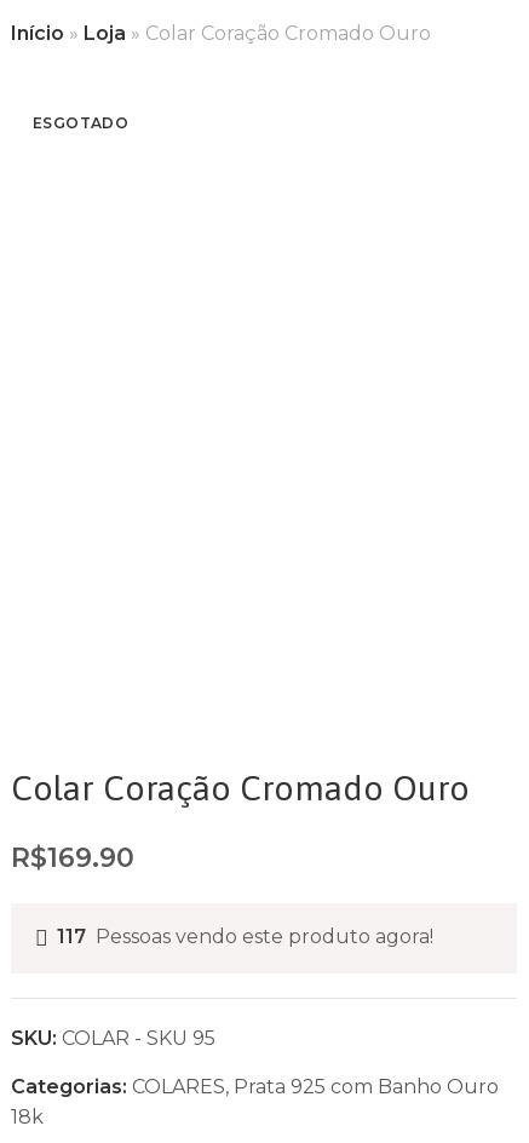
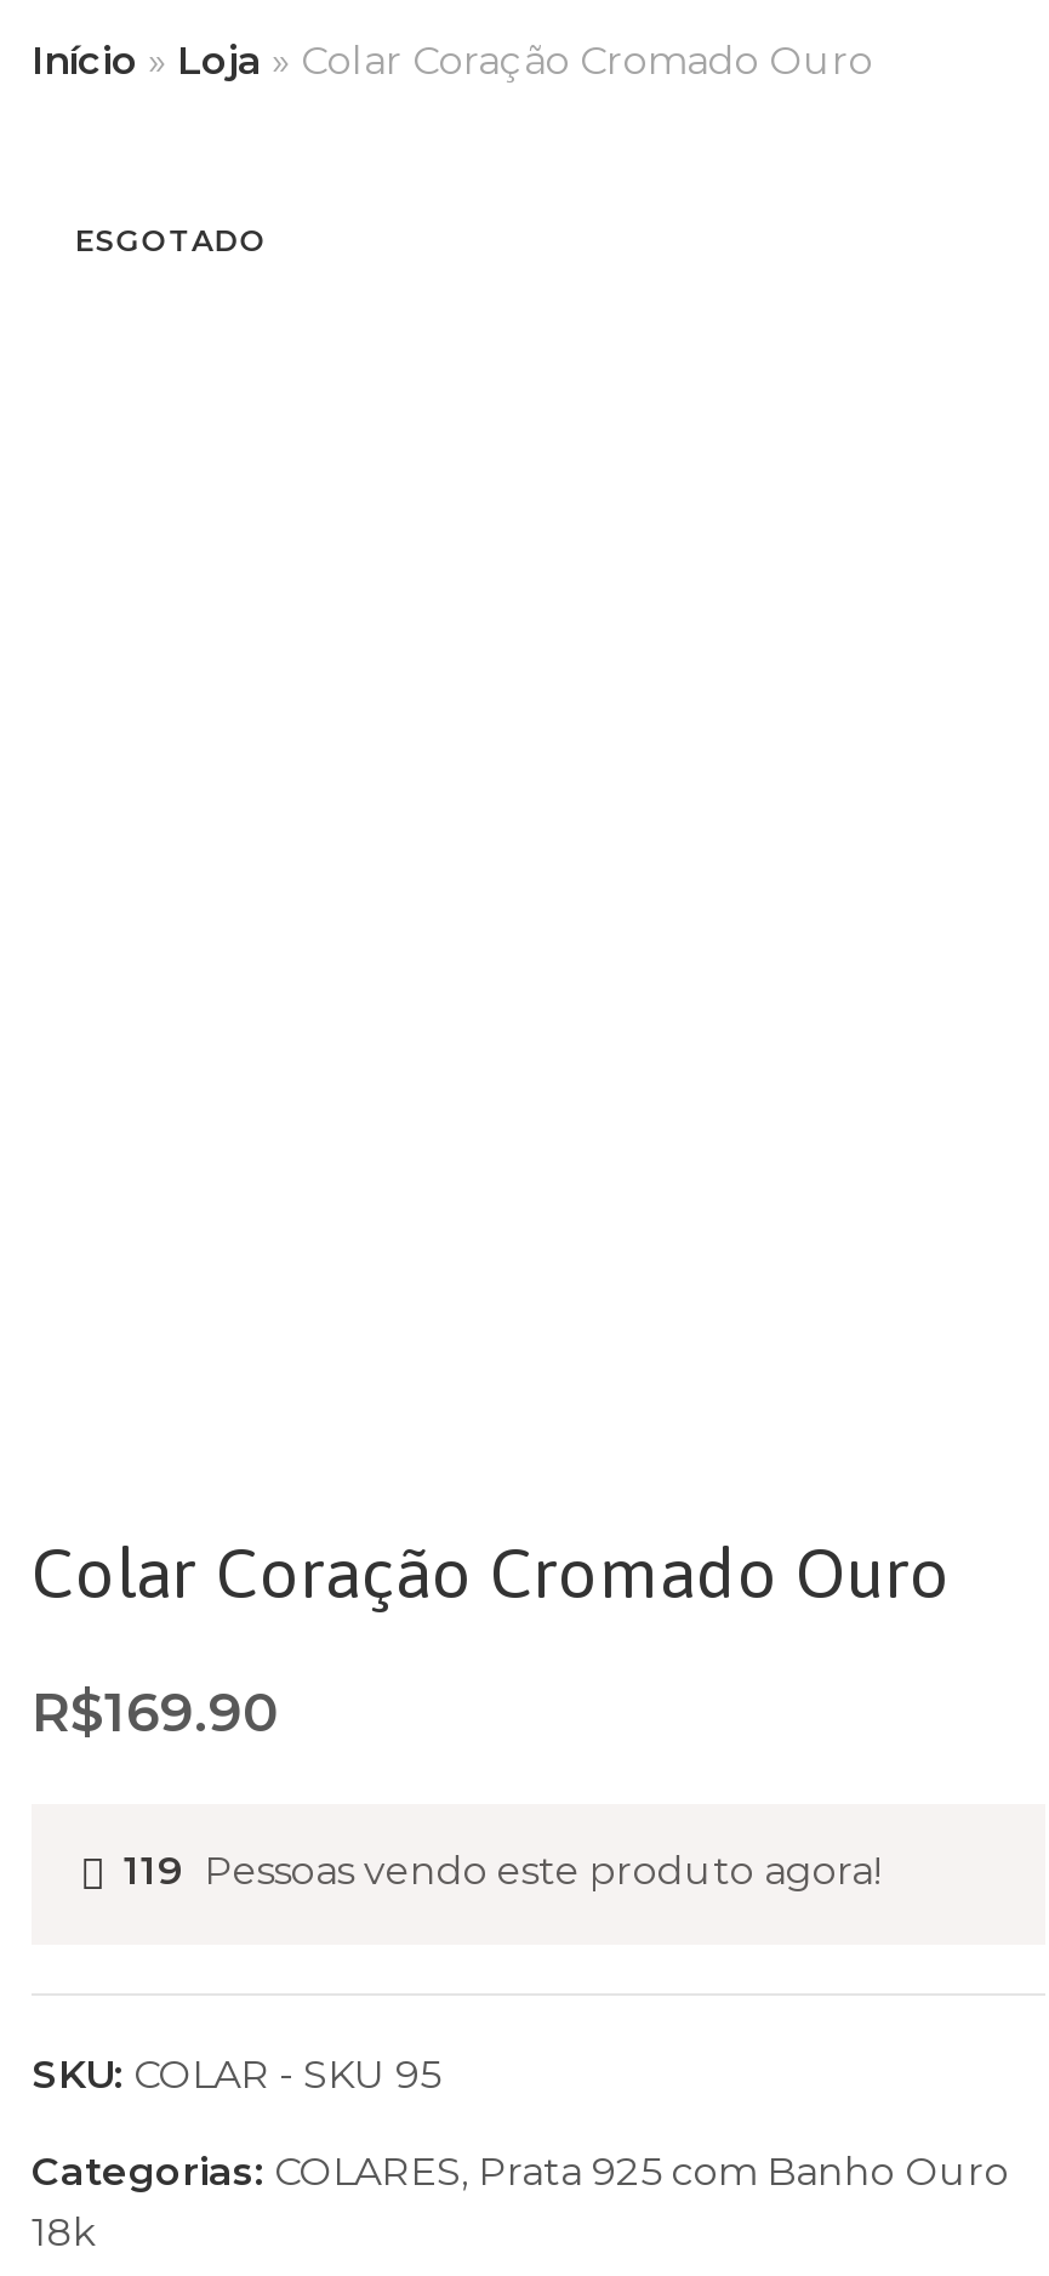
- 117 Pessoas vendo este produto agora!
+ 119 Pessoas vendo este produto agora!
